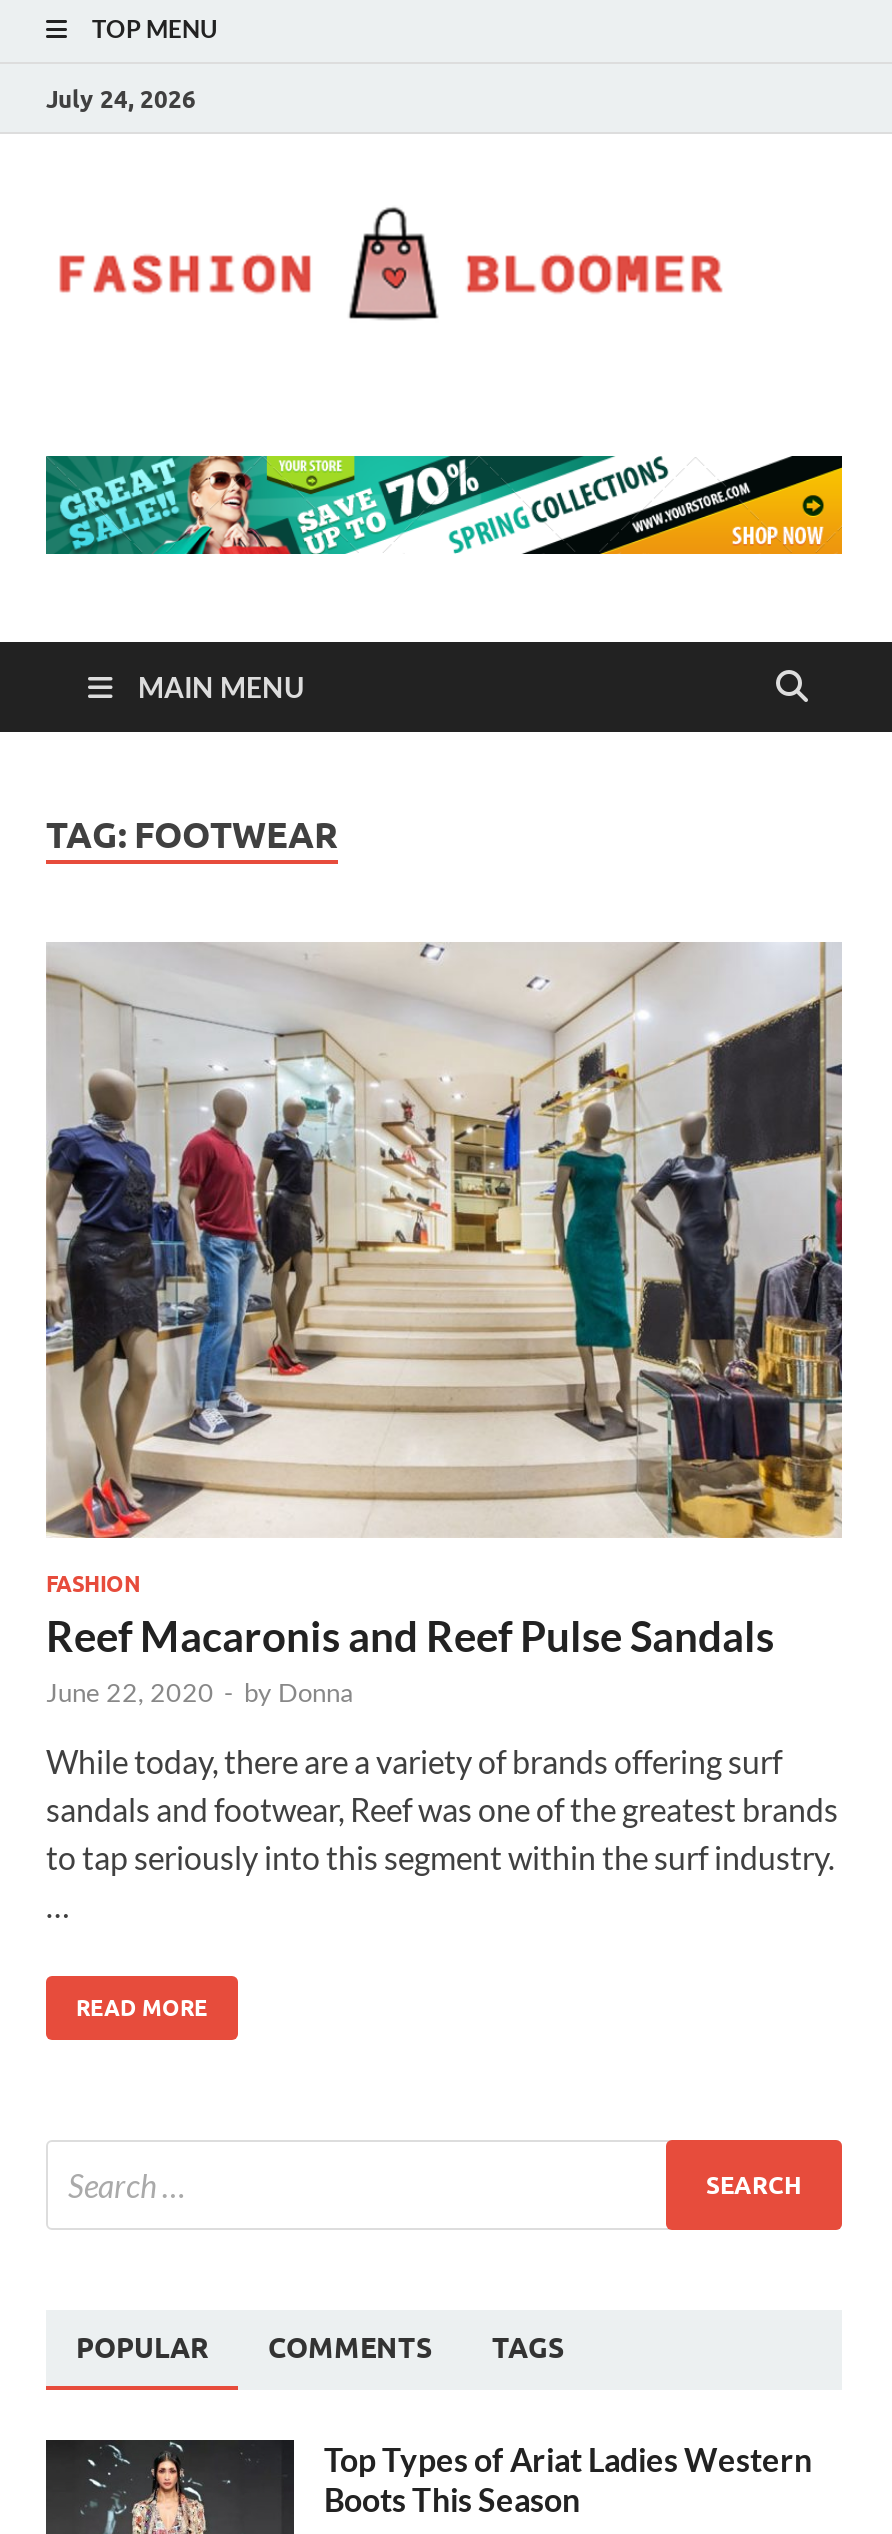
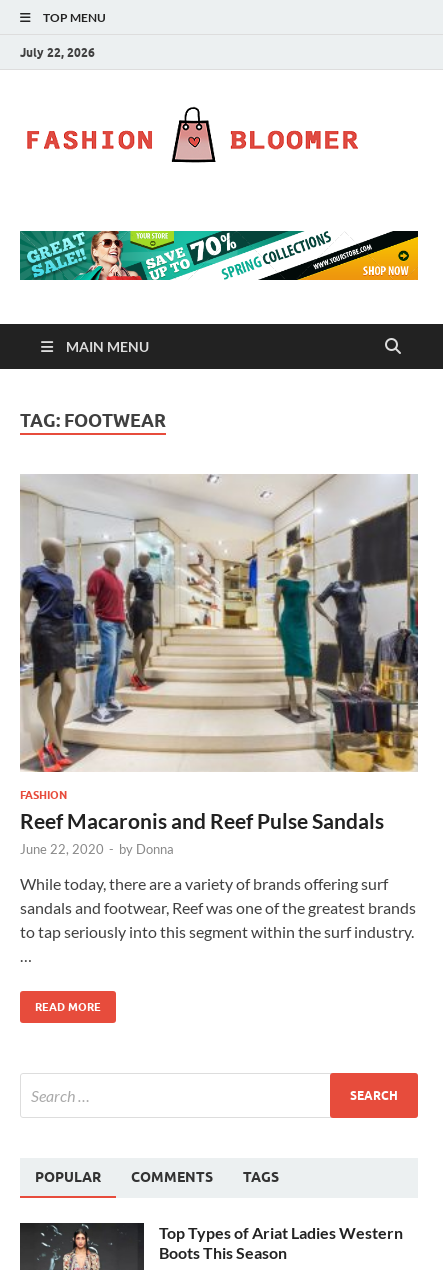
- July 24, 2026
+ July 22, 2026
